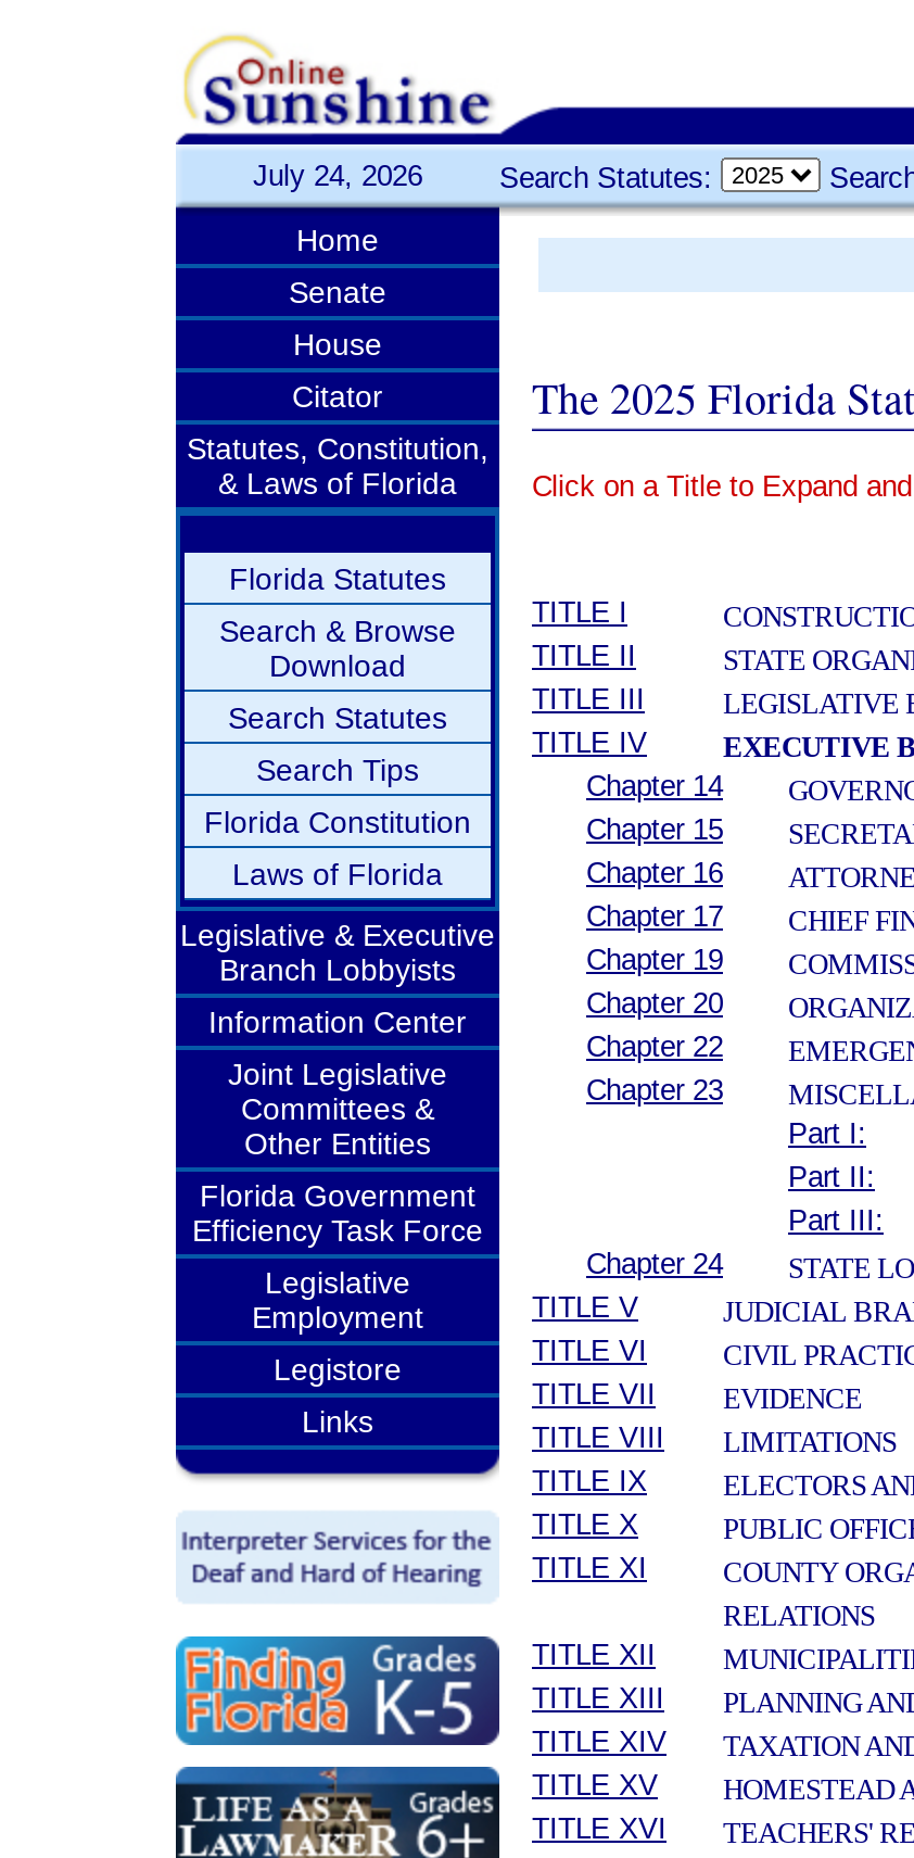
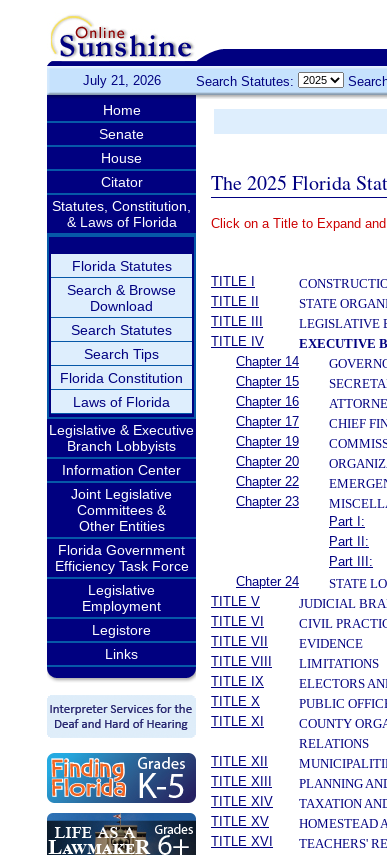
- July 24, 2026
+ July 21, 2026
